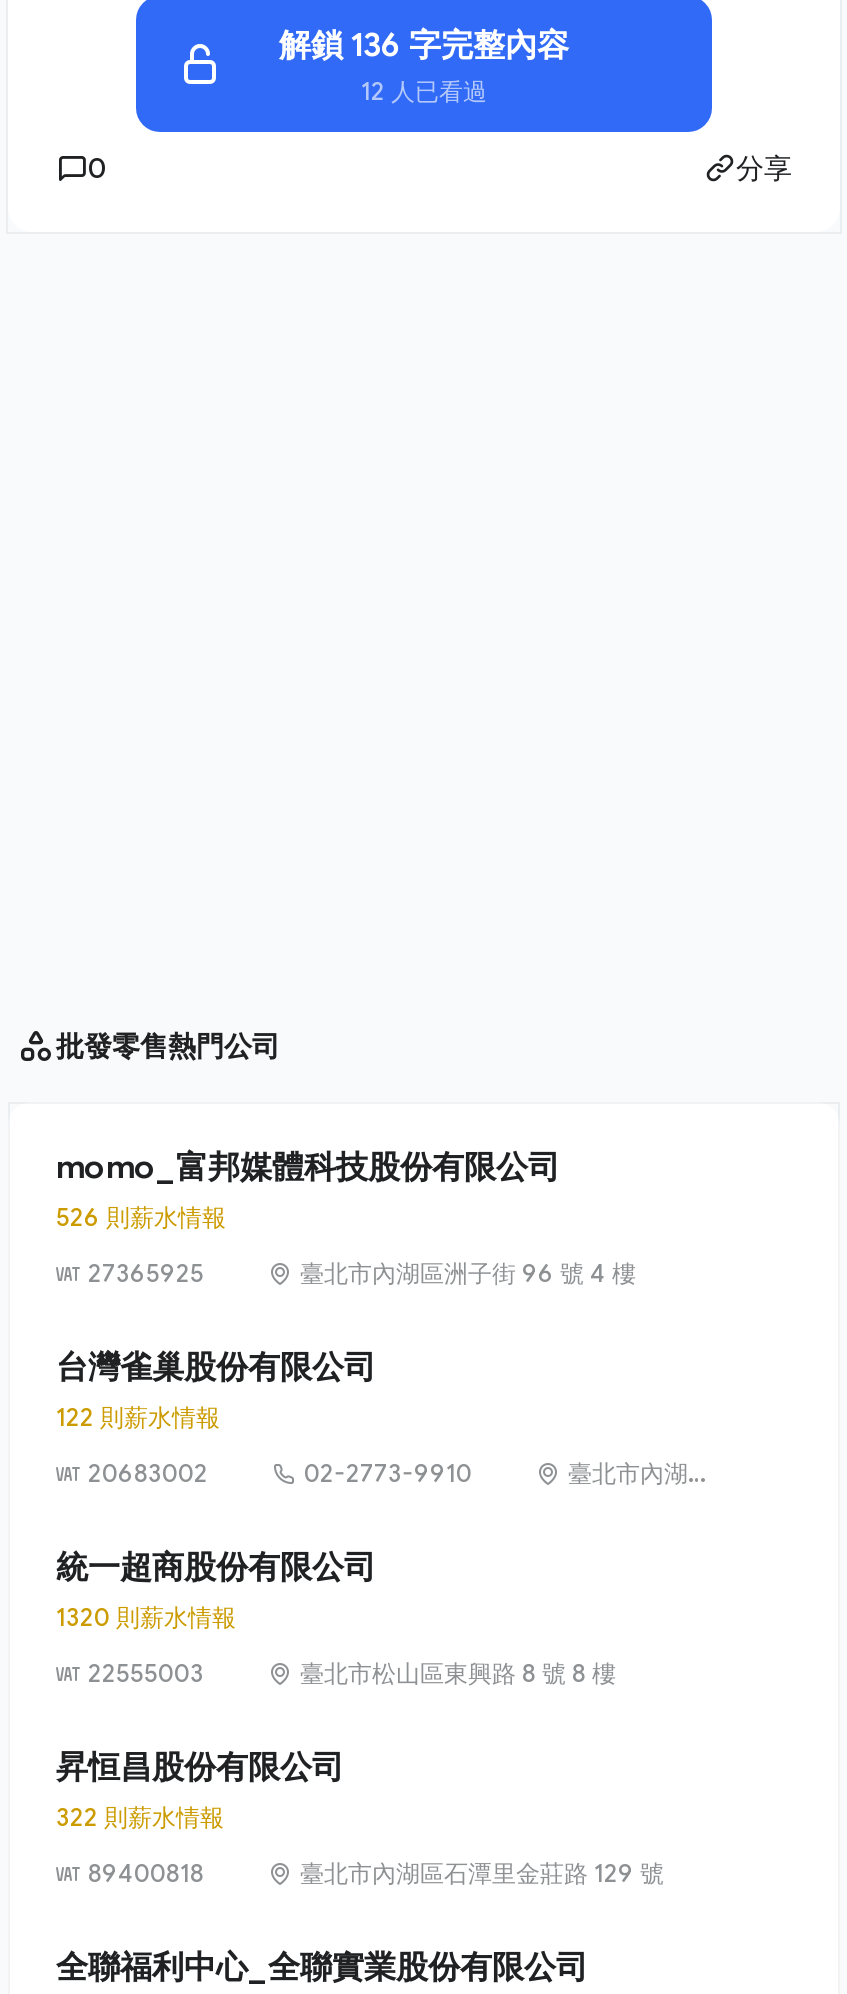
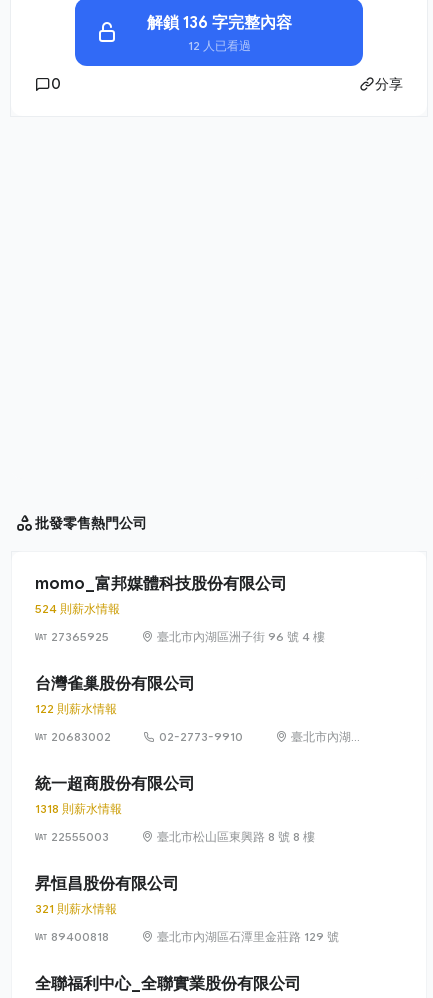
- 526 則薪水情報
+ 524 則薪水情報

- 1320 則薪水情報
+ 1318 則薪水情報

- 322 則薪水情報
+ 321 則薪水情報
